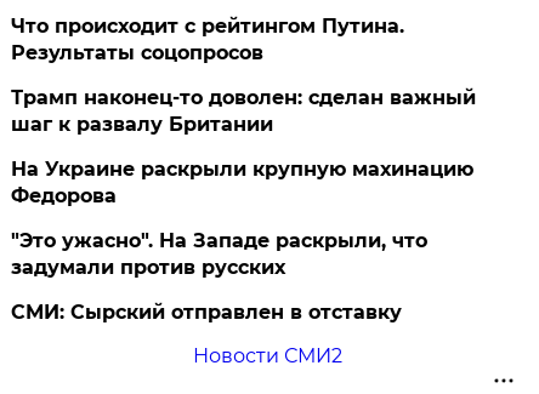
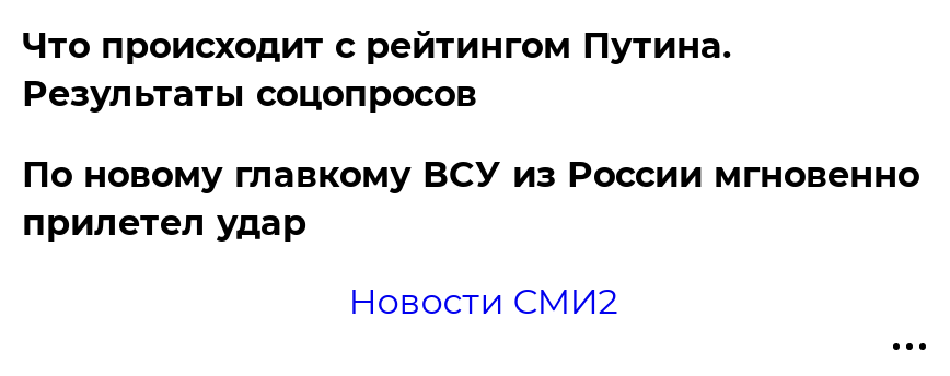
- Трамп наконец-то доволен: сделан важный
- шаг к развалу Британии
- На Украине раскрыли крупную махинацию
- Федорова
- "Это ужасно". На Западе раскрыли, что
- задумали против русских
- СМИ: Сырский отправлен в отставку
+ По новому главкому ВСУ из России мгновенно
+ прилетел удар
